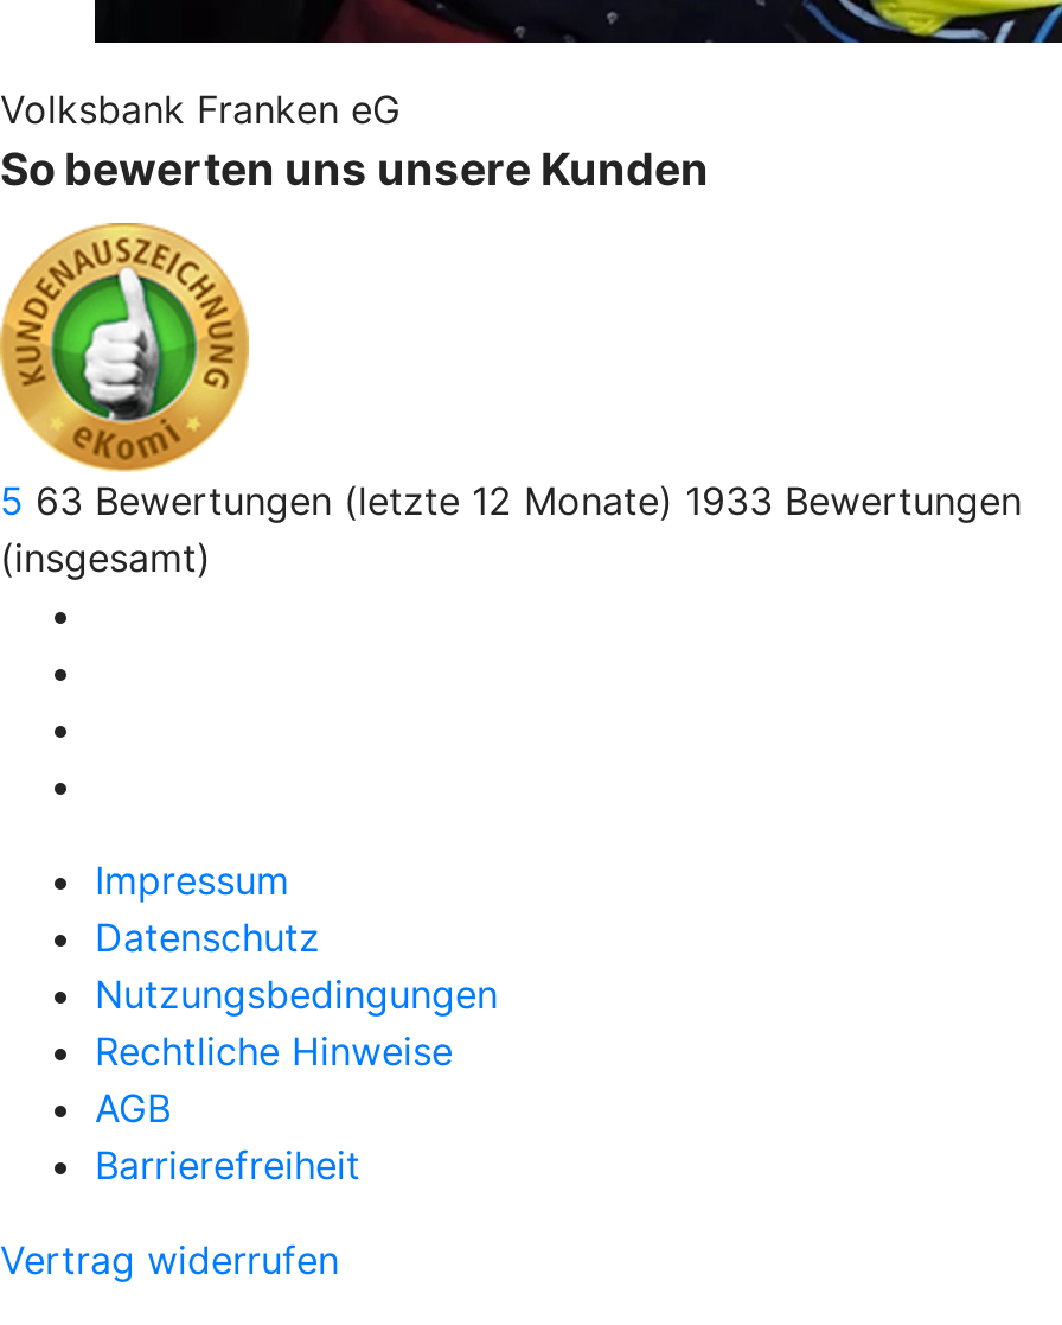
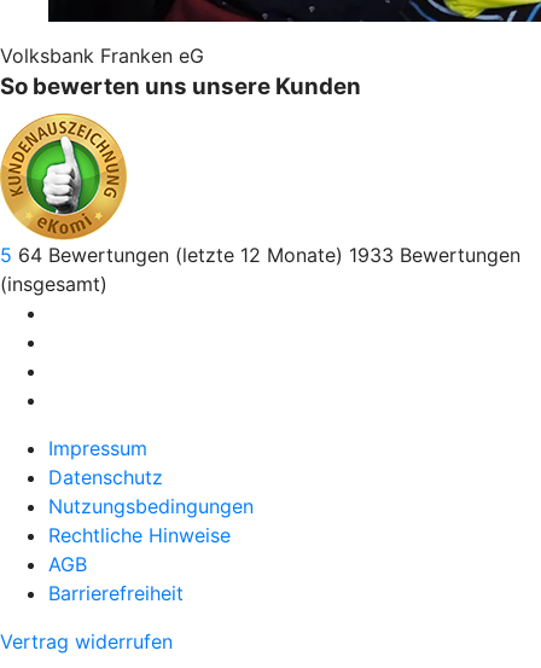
- 5 63 Bewertungen (letzte 12 Monate) 1933 Bewertungen
+ 5 64 Bewertungen (letzte 12 Monate) 1933 Bewertungen
